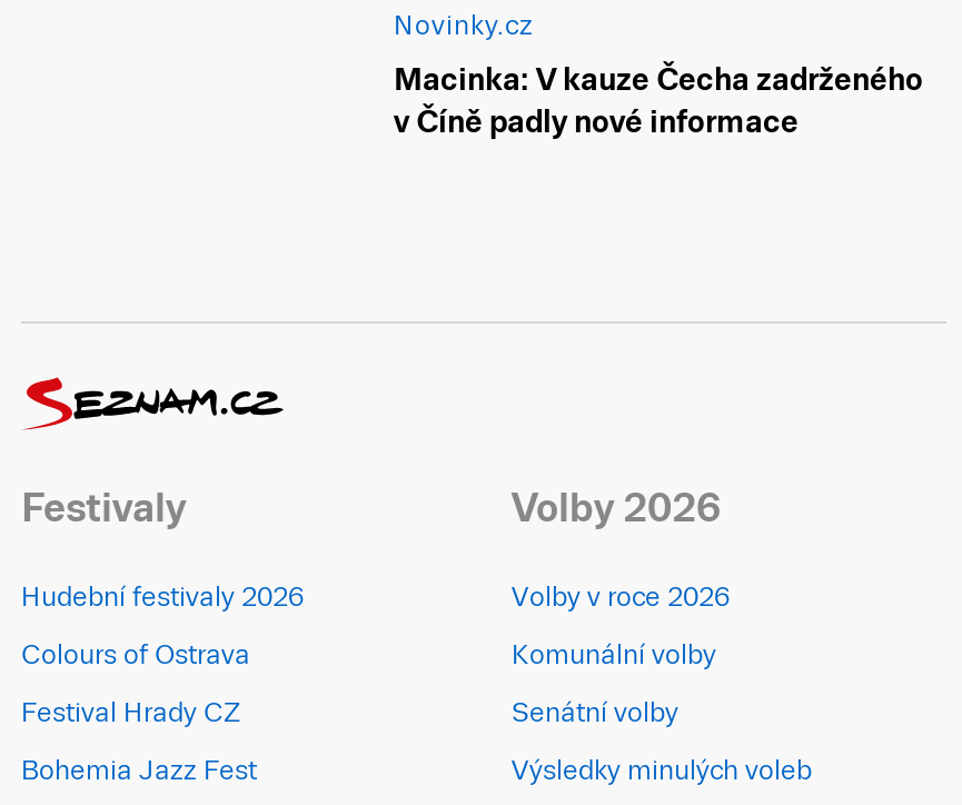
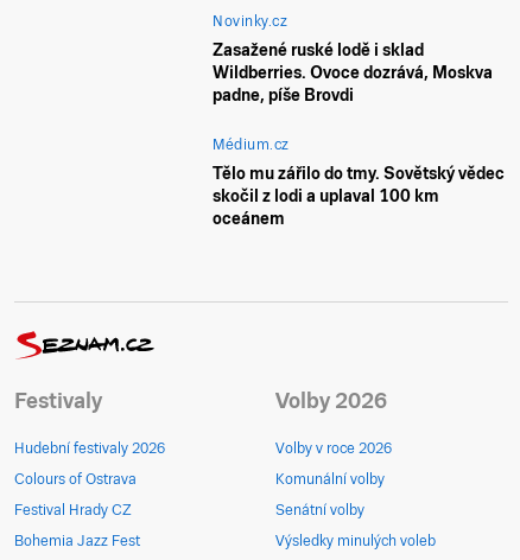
- Macinka: V kauze Čecha zadrženého
- v Číně padly nové informace
+ Zasažené ruské lodě i sklad
+ Wildberries. Ovoce dozrává, Moskva
+ padne, píše Brovdi
+ Médium.cz
+ Tělo mu zářilo do tmy. Sovětský vědec
+ skočil z lodi a uplaval 100 km
+ oceánem
